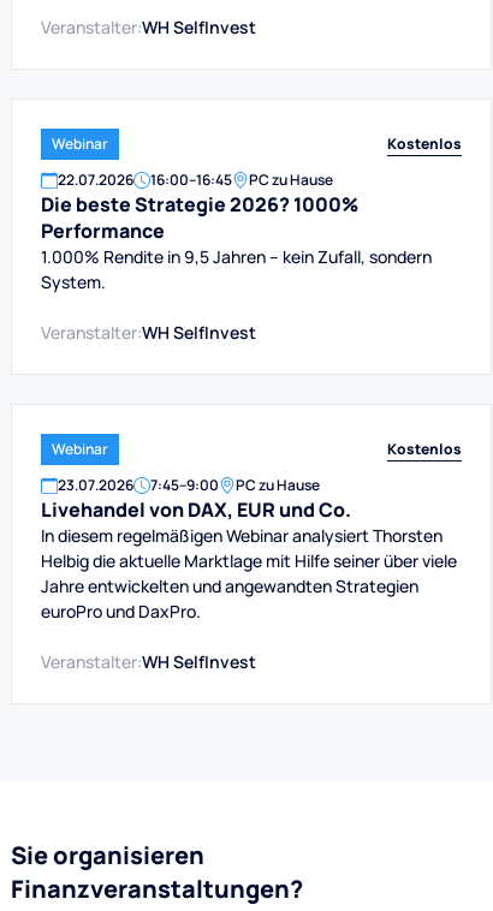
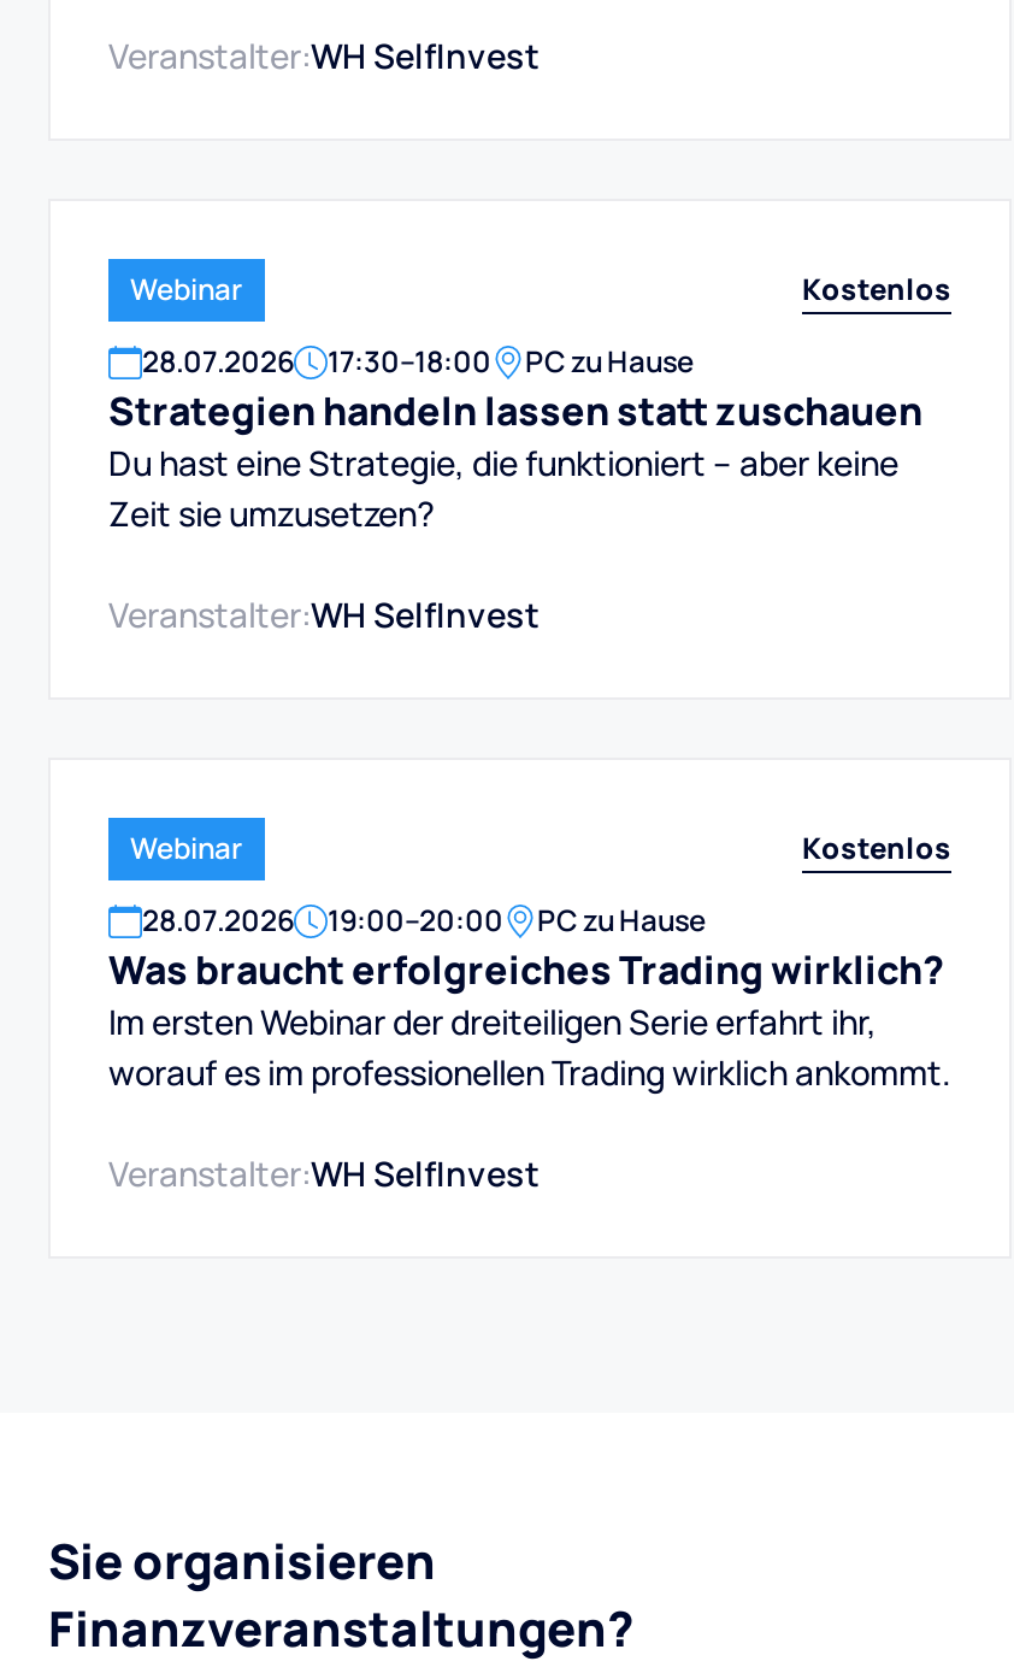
- 22.07.2026
+ 28.07.2026

- 16:00–16:45
+ 17:30–18:00

- Die beste Strategie 2026? 1000%
- Performance
- 1.000% Rendite in 9,5 Jahren – kein Zufall, sondern
- System.
+ Strategien handeln lassen statt zuschauen
+ Du hast eine Strategie, die funktioniert – aber keine
+ Zeit sie umzusetzen?

- 23.07.2026
+ 28.07.2026

- 7:45–9:00
+ 19:00–20:00

- Livehandel von DAX, EUR und Co.
- In diesem regelmäßigen Webinar analysiert Thorsten
- Helbig die aktuelle Marktlage mit Hilfe seiner über viele
- Jahre entwickelten und angewandten Strategien
- euroPro und DaxPro.
+ Was braucht erfolgreiches Trading wirklich?
+ Im ersten Webinar der dreiteiligen Serie erfahrt ihr,
+ worauf es im professionellen Trading wirklich ankommt.
